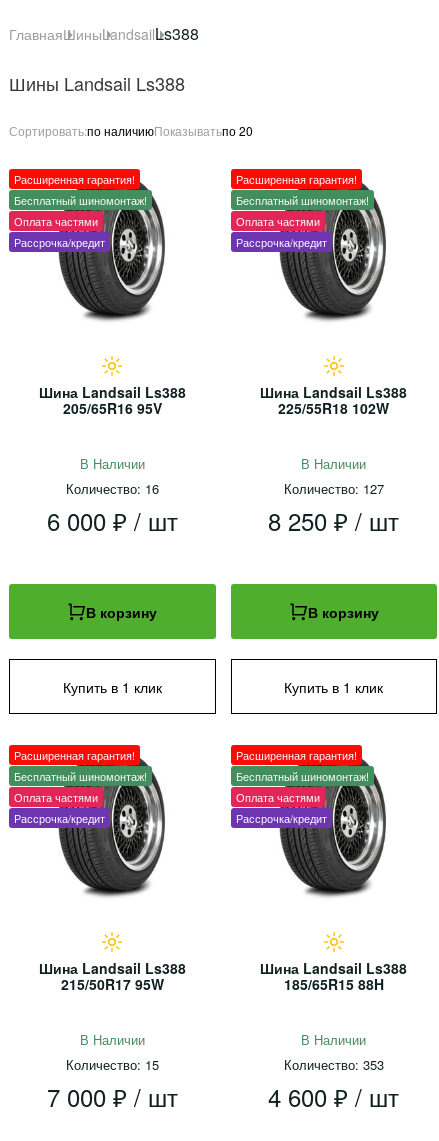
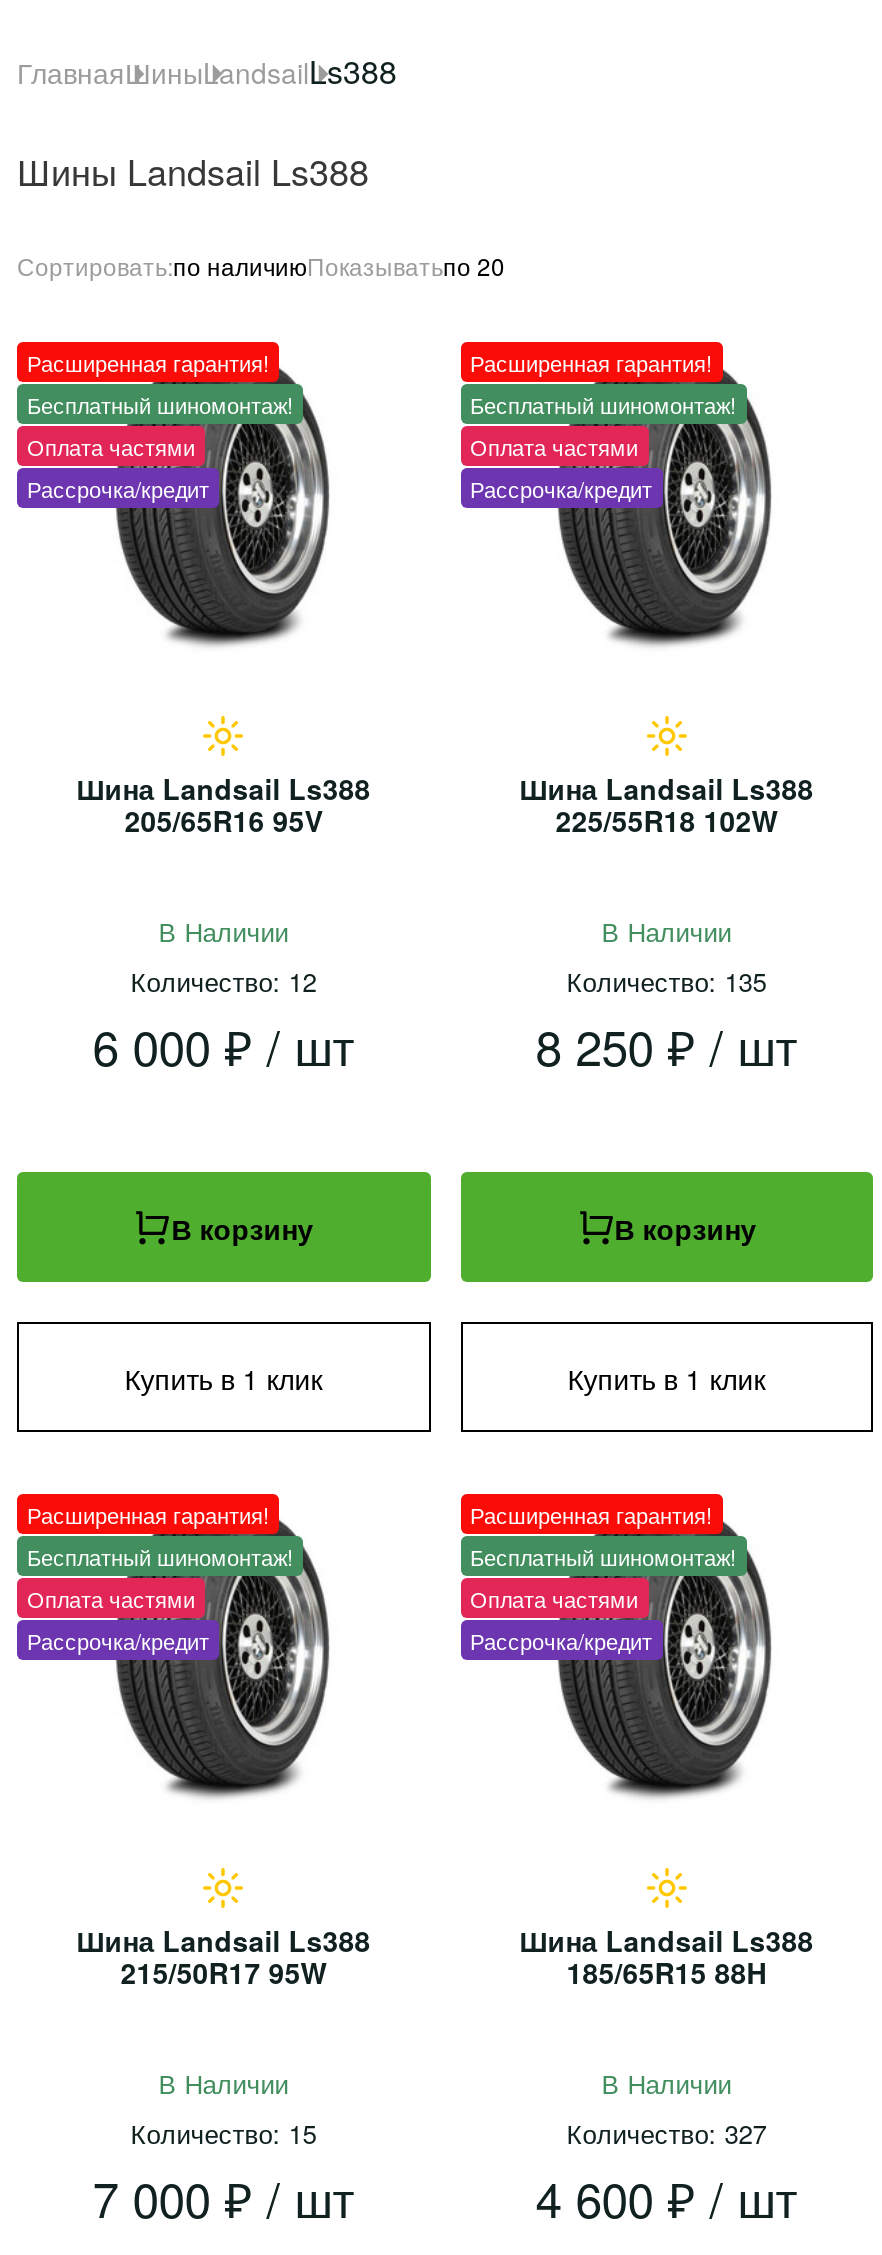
- Количество: 16
+ Количество: 12

- Количество: 127
+ Количество: 135

- Количество: 353
+ Количество: 327
